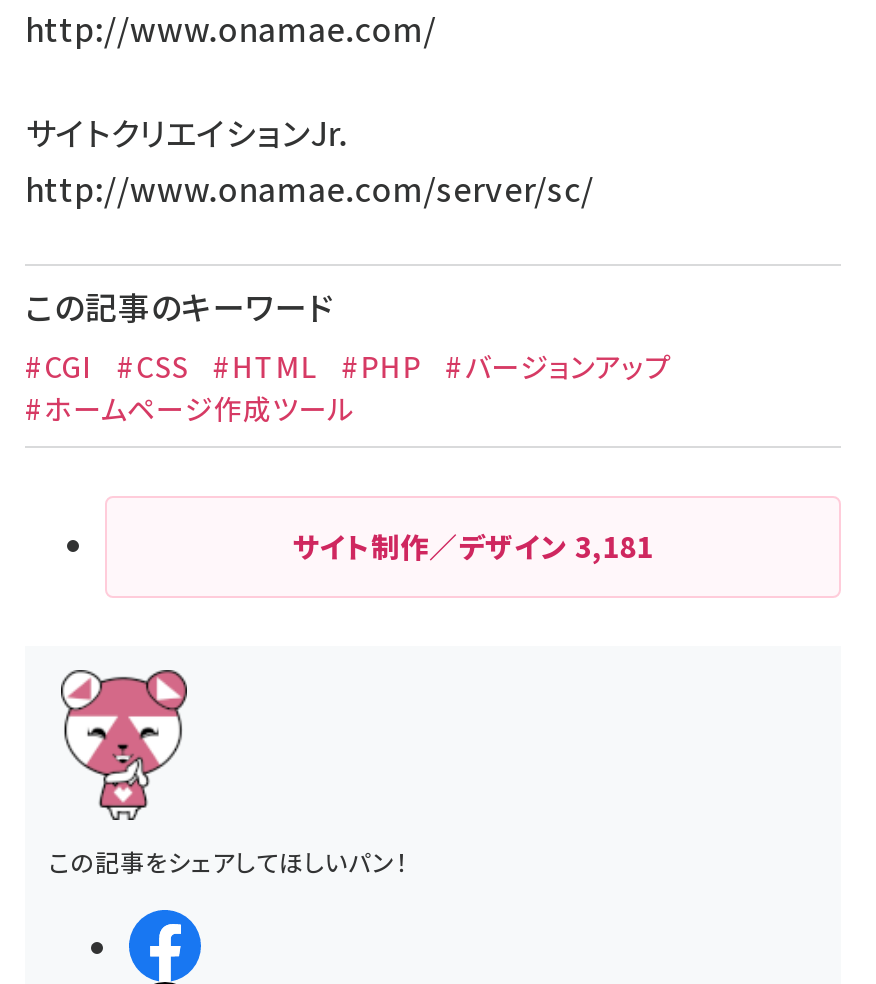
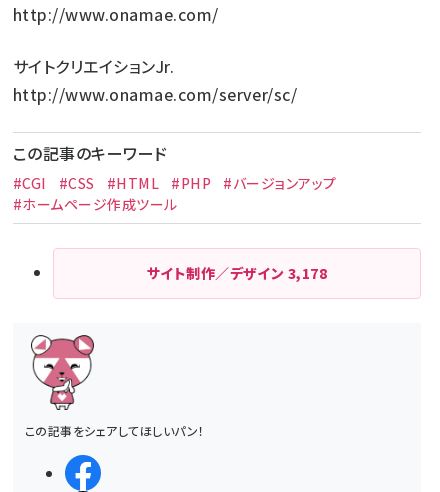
- サイト制作／デザイン3,181
+ サイト制作／デザイン3,178
